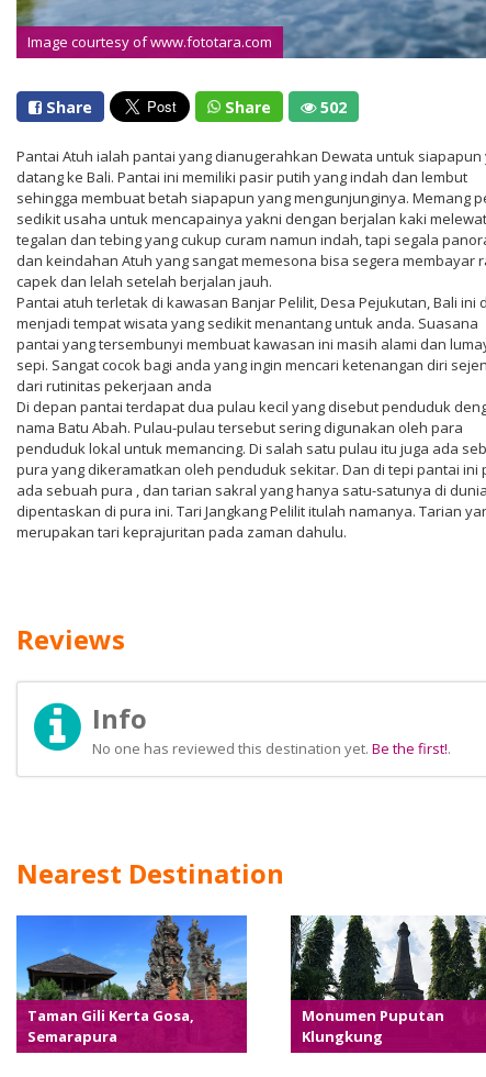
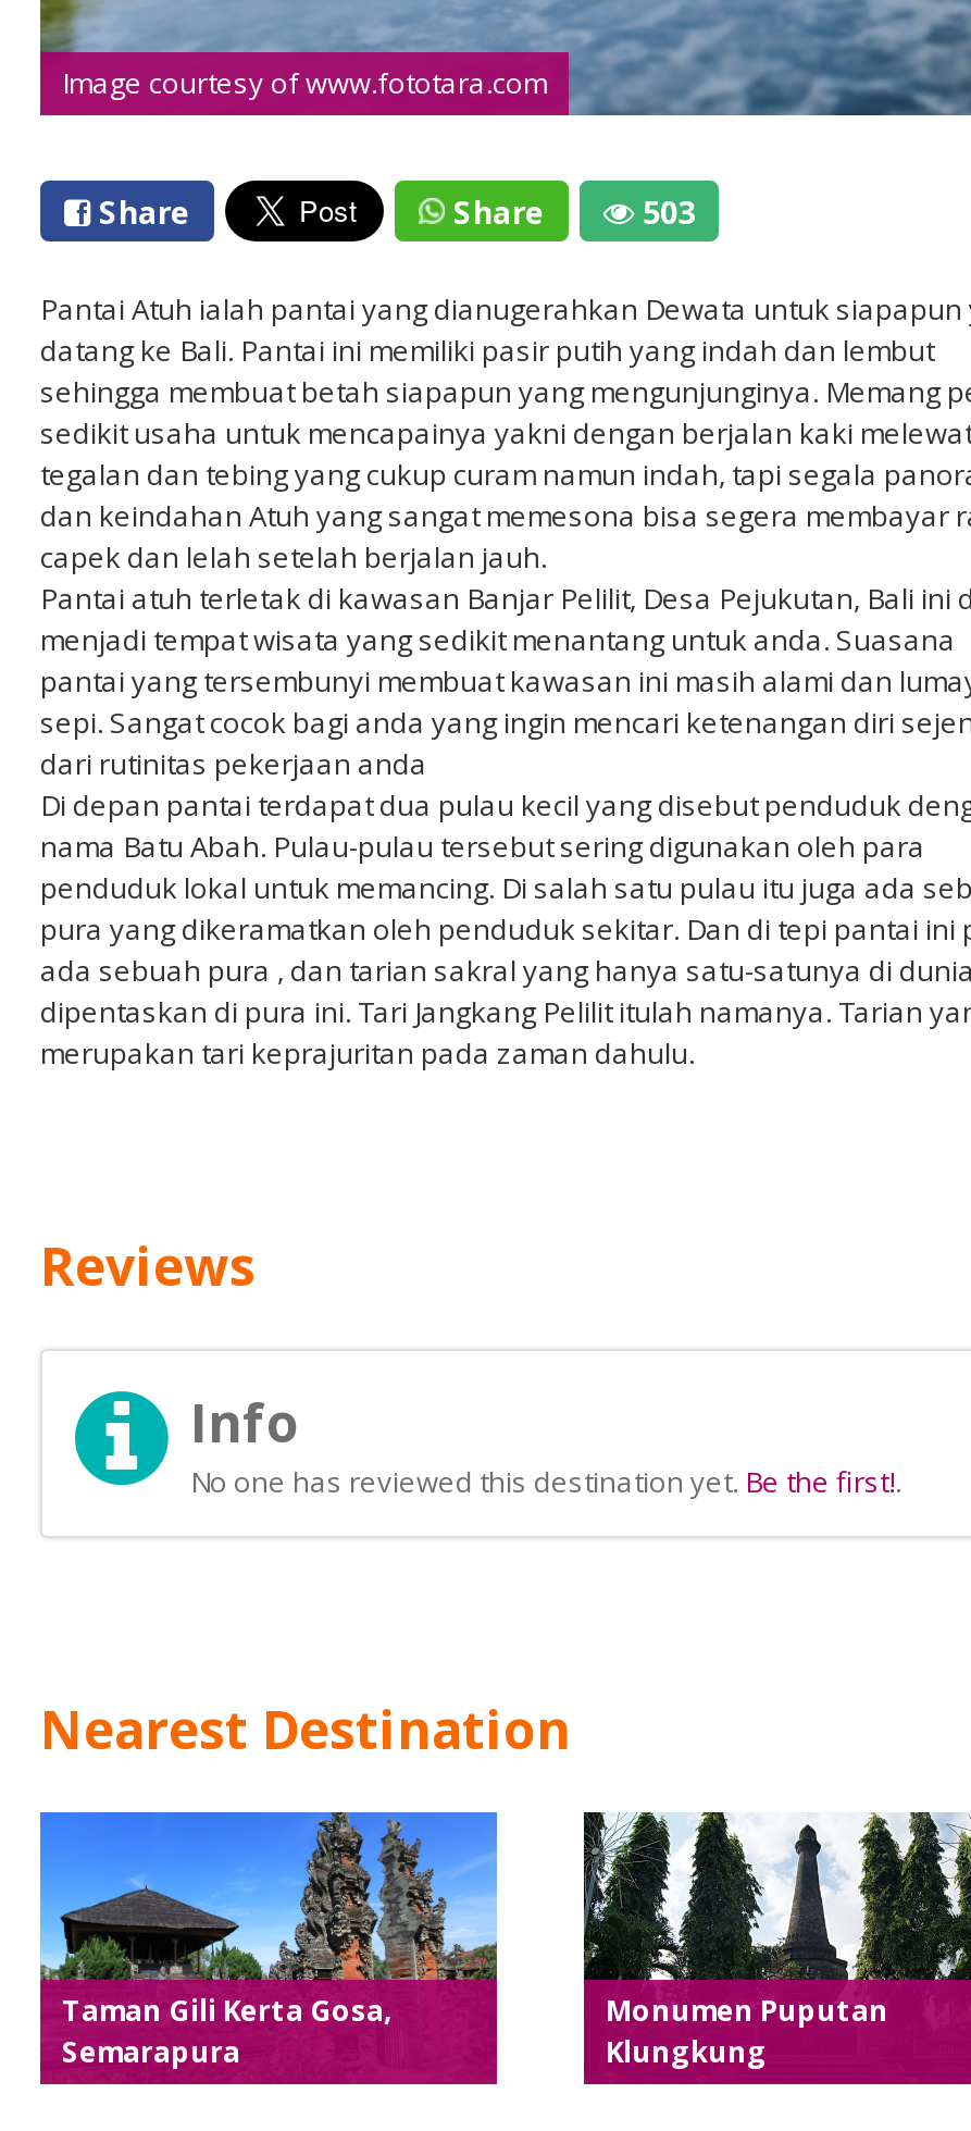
- 502
+ 503
